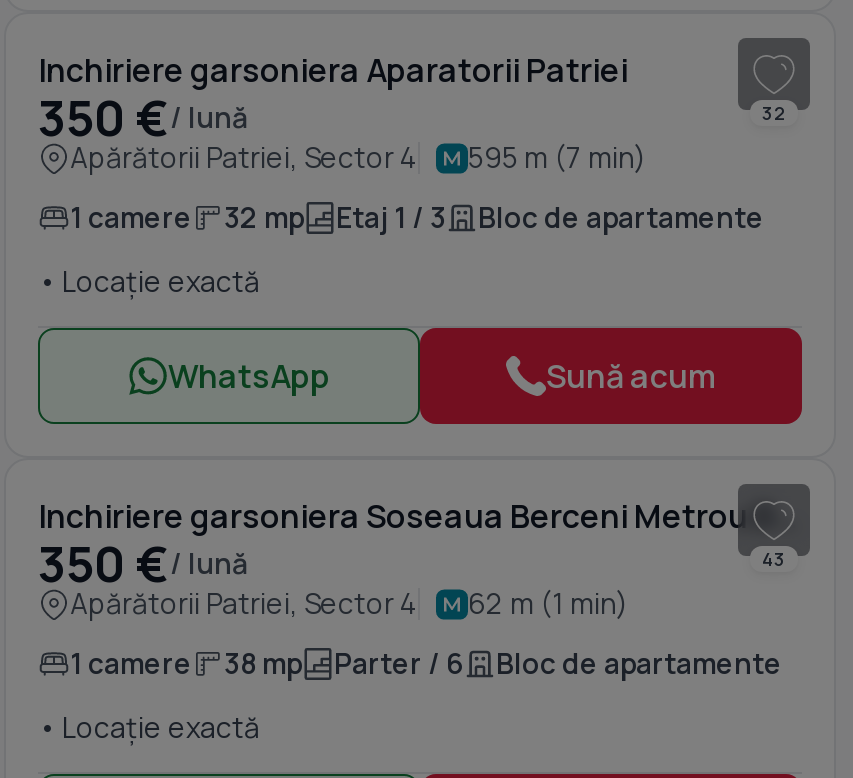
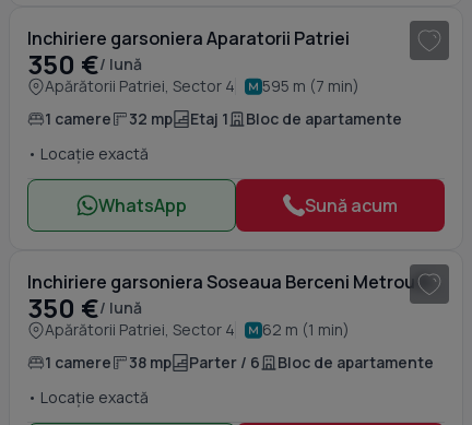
- 32

- 1 camere 32 mp Etaj 1 / 3 Bloc de apartamente
+ 1 camere 32 mp Etaj 1 Bloc de apartamente

- 43
